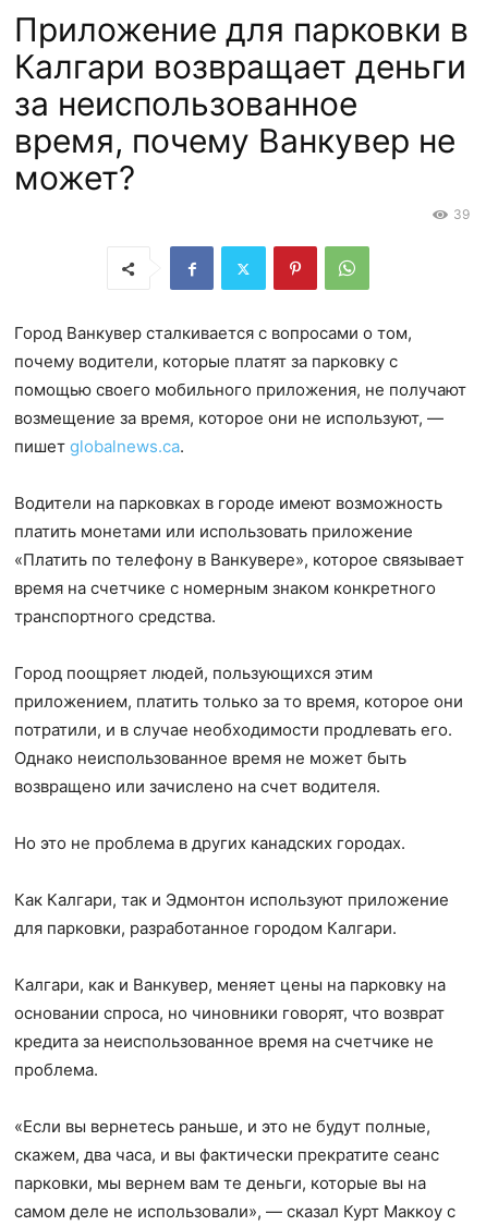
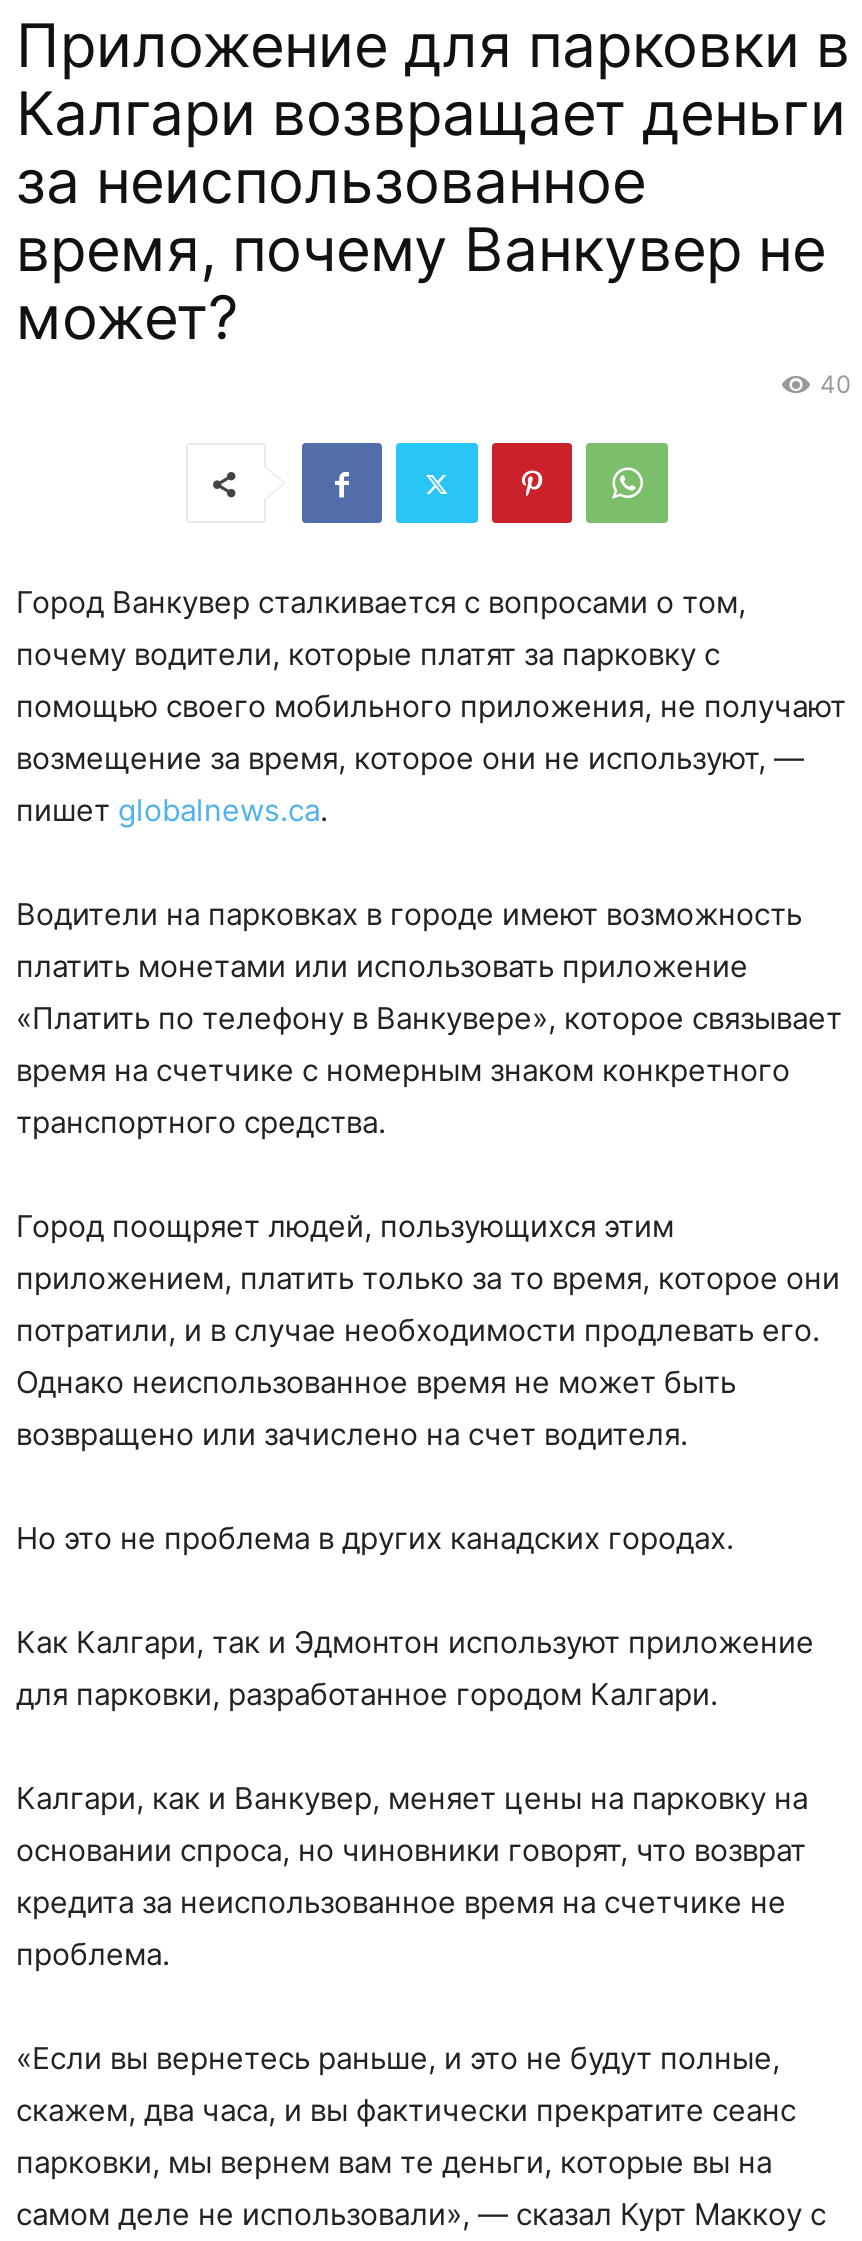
- 39
+ 40
